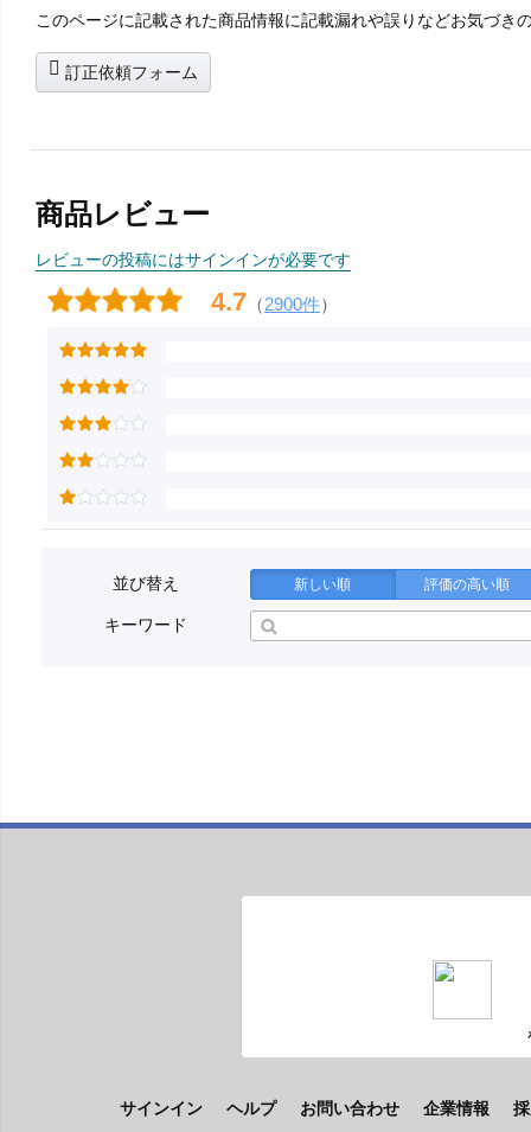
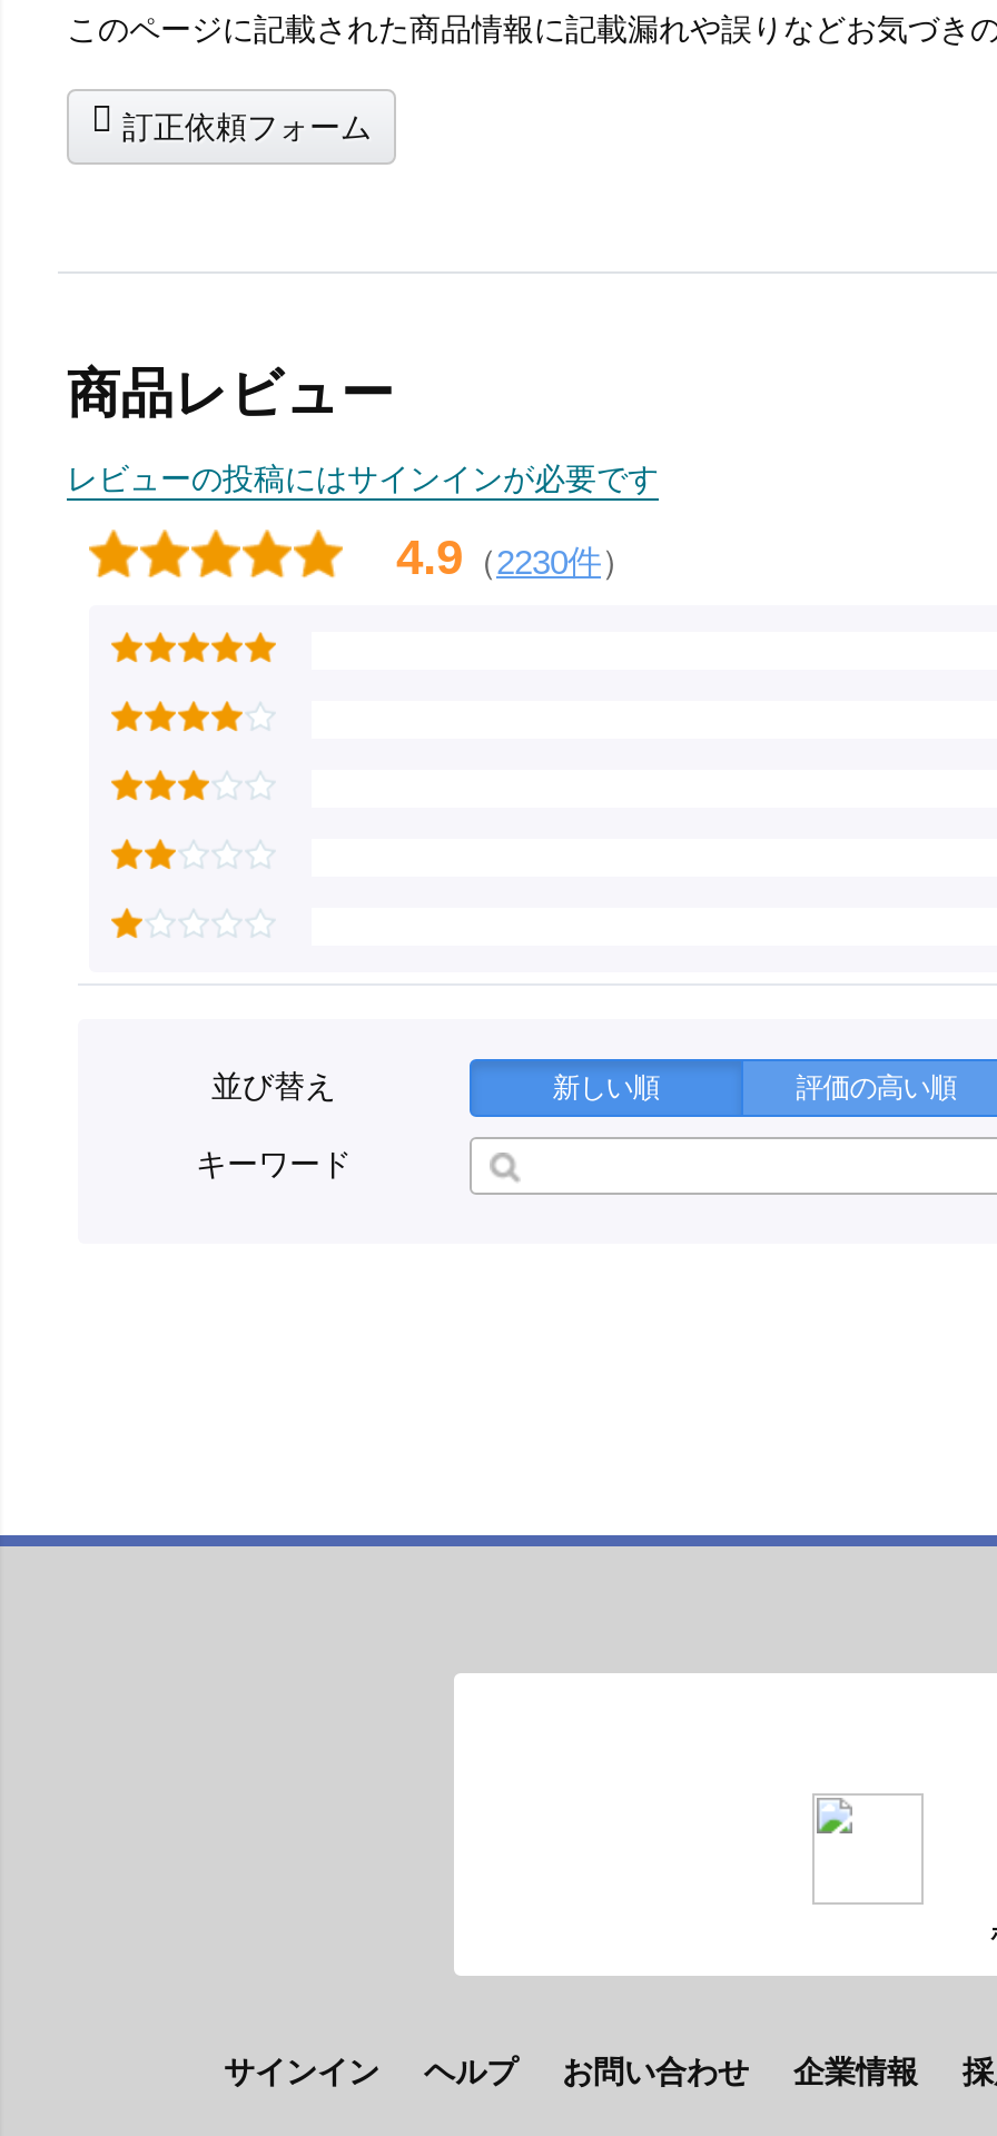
- 4.7（2900件）
+ 4.9（2230件）
